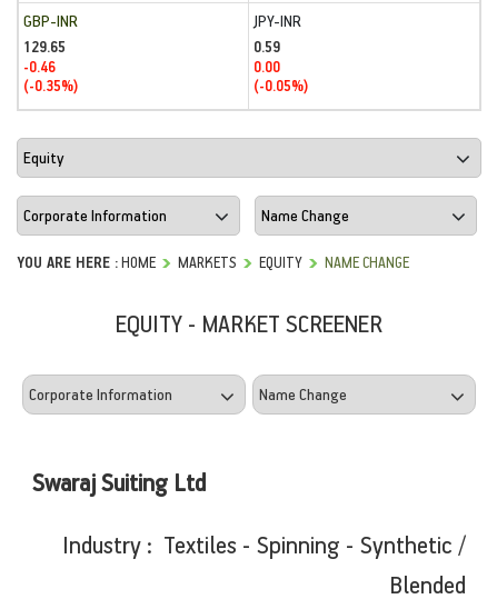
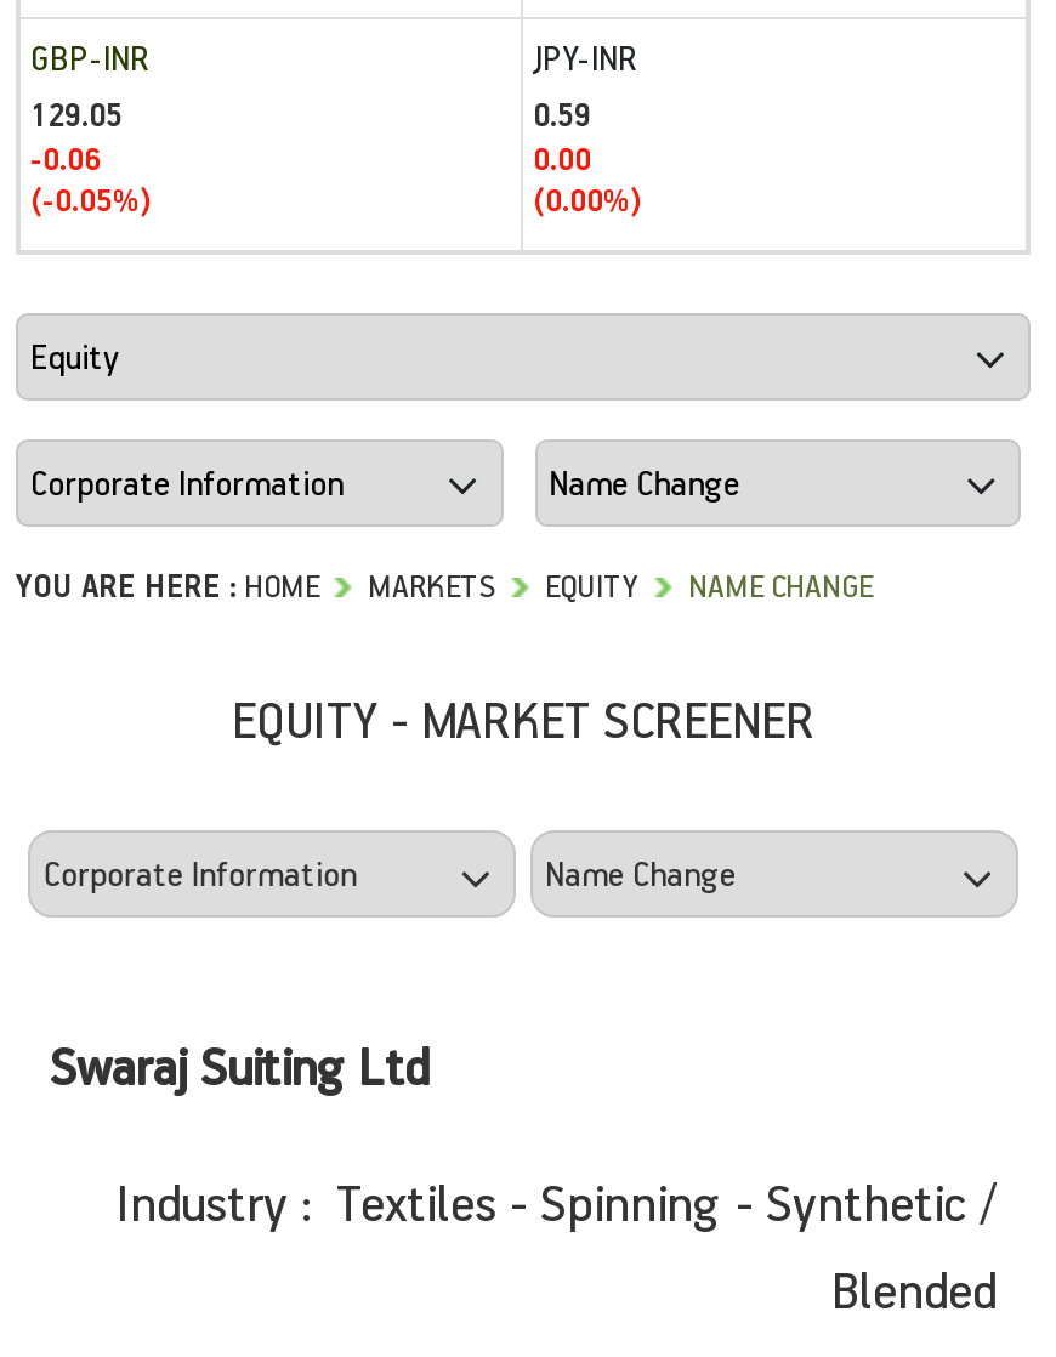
- 129.65
+ 129.05

- -0.46
+ -0.06

- (-0.35%)
+ (-0.05%)

- (-0.05%)
+ (0.00%)
